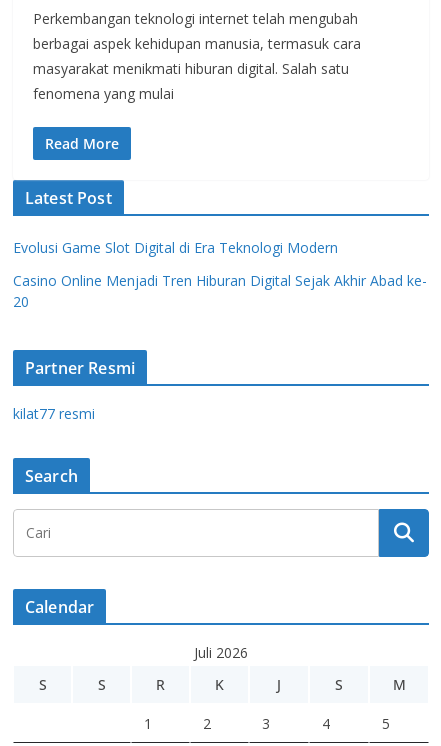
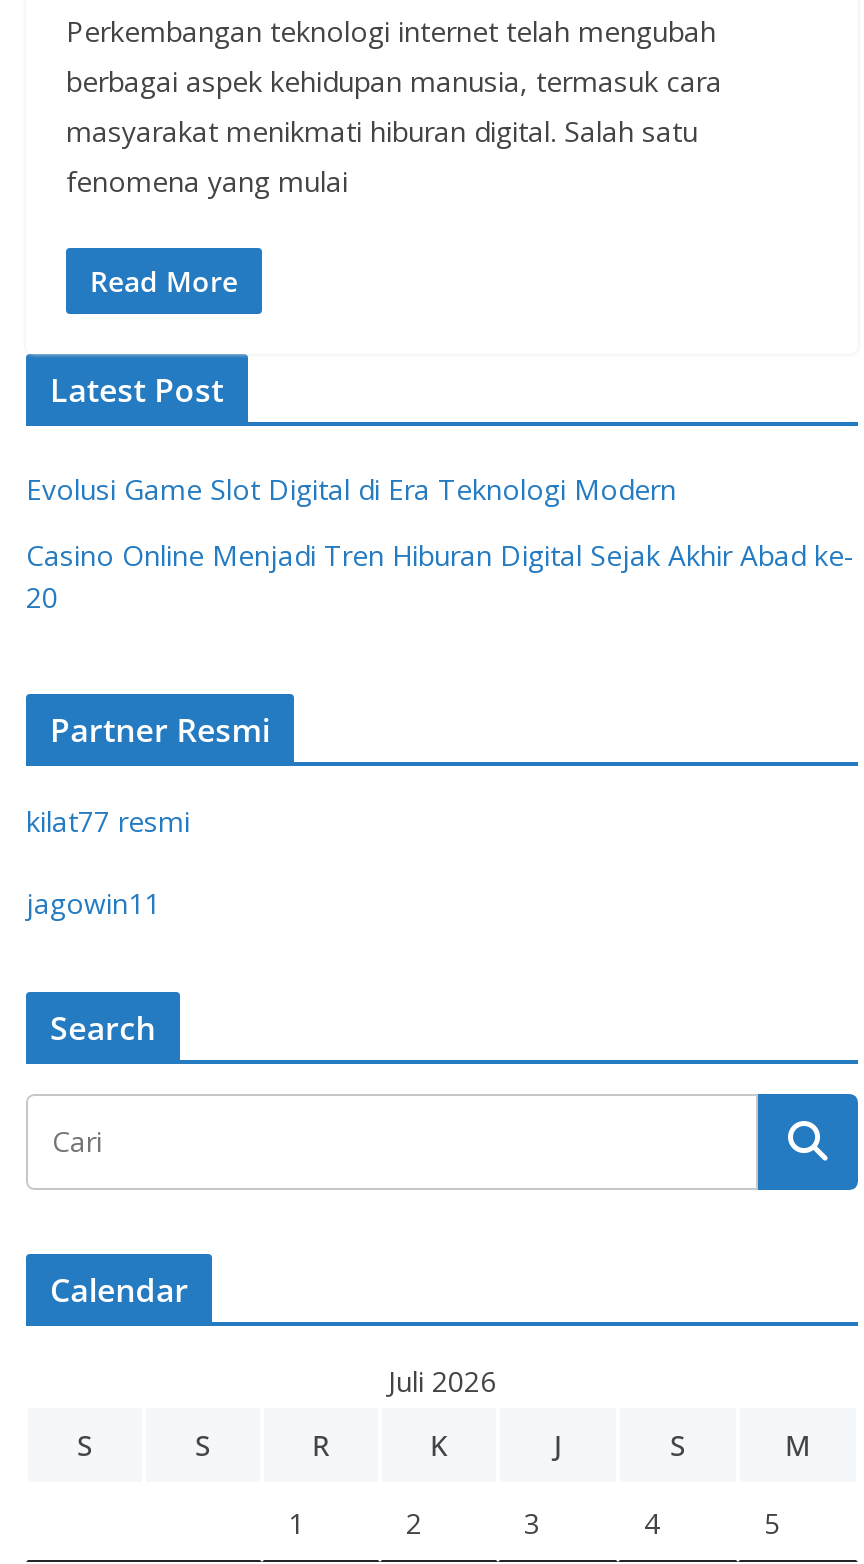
+ jagowin11
